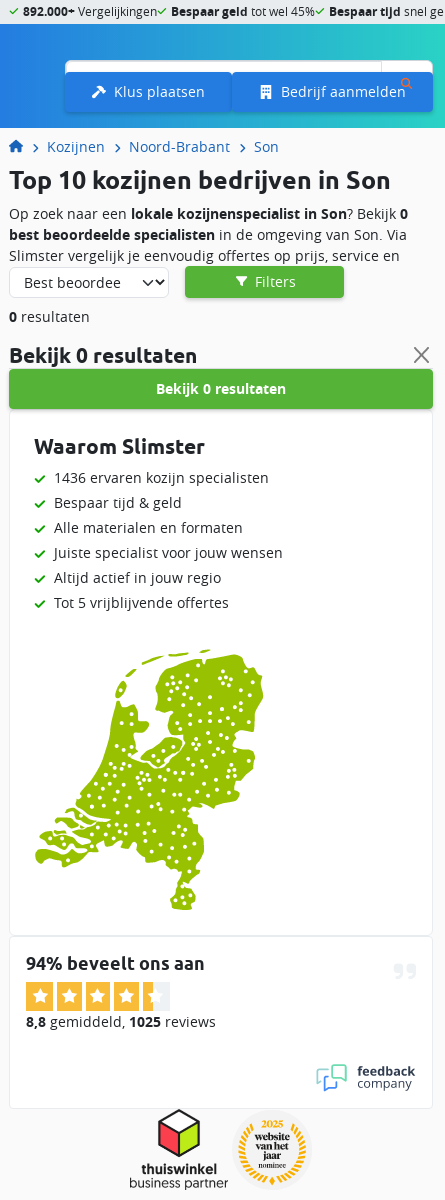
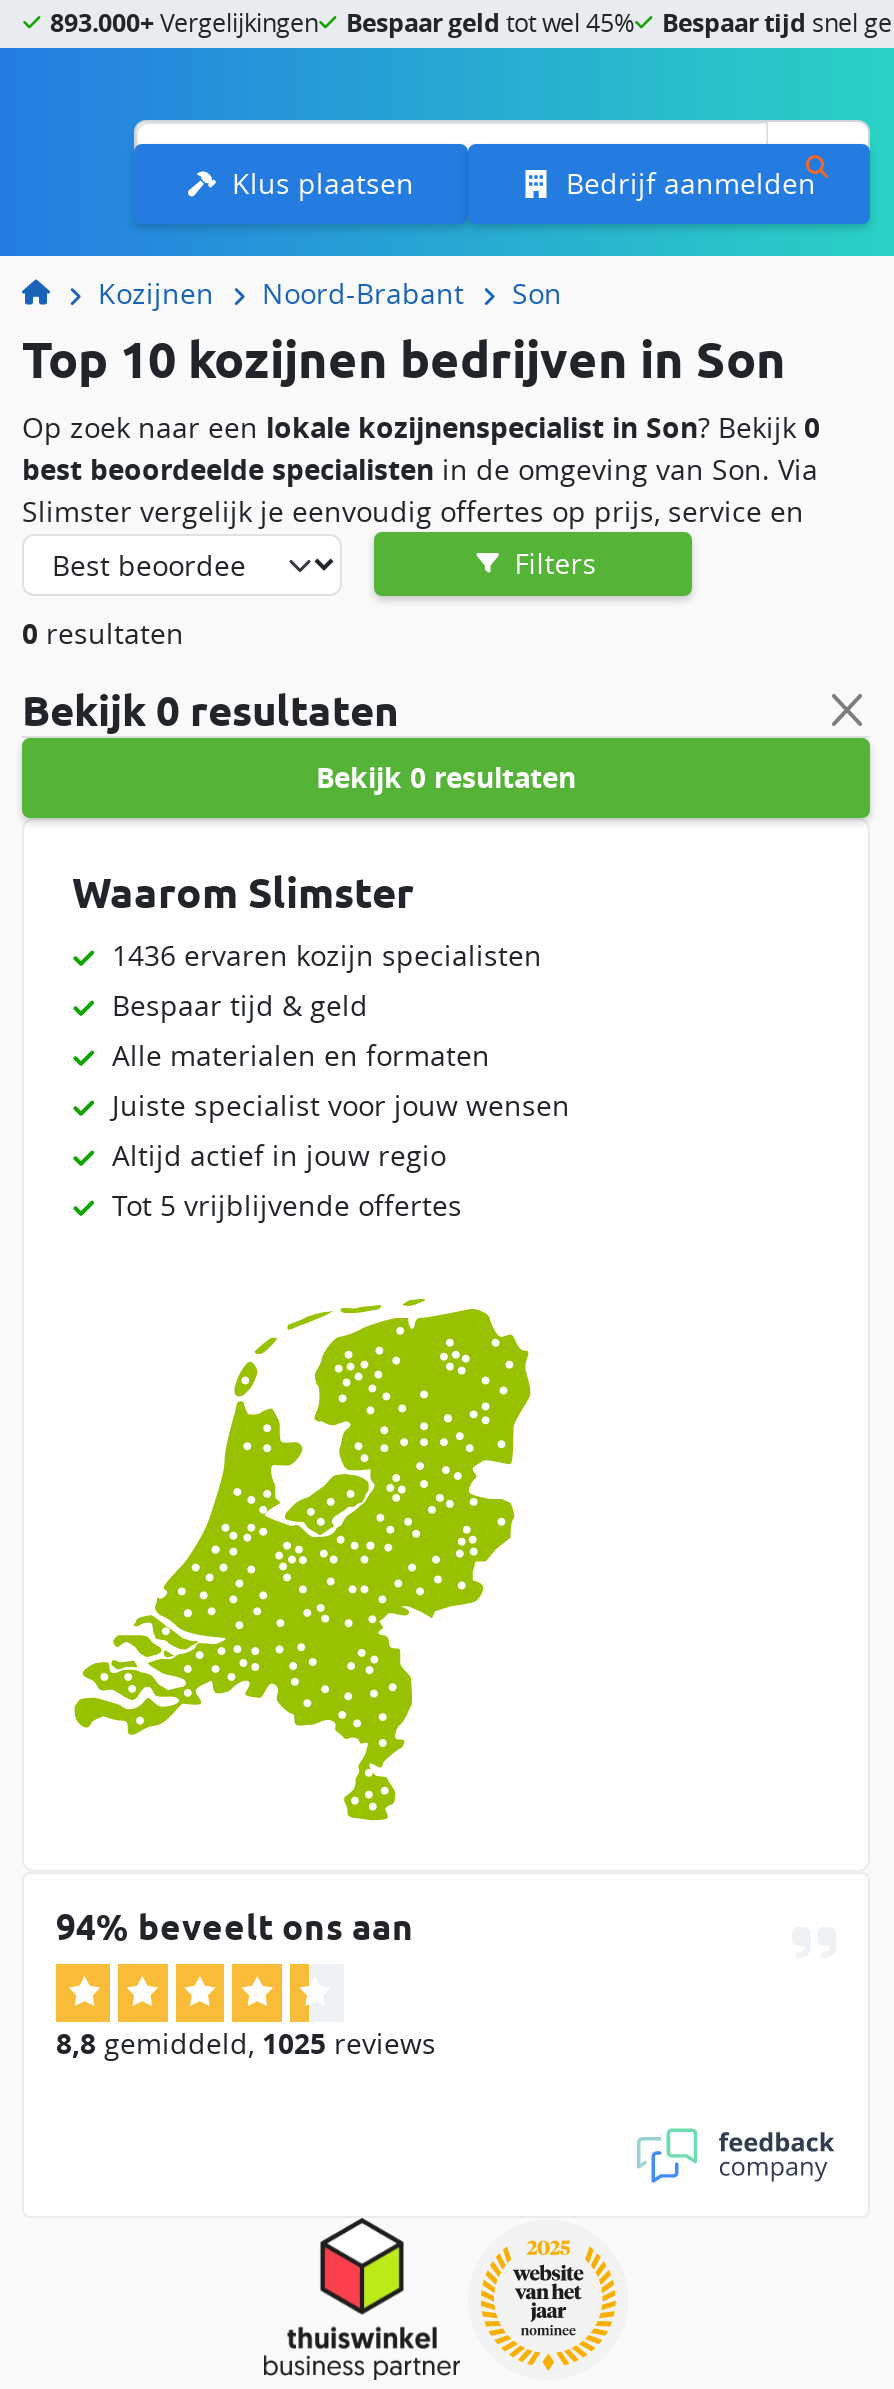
- 892.000+ Vergelijkingen
+ 893.000+ Vergelijkingen
